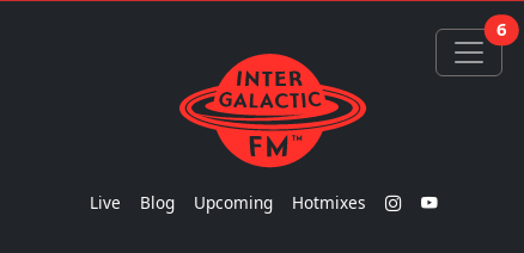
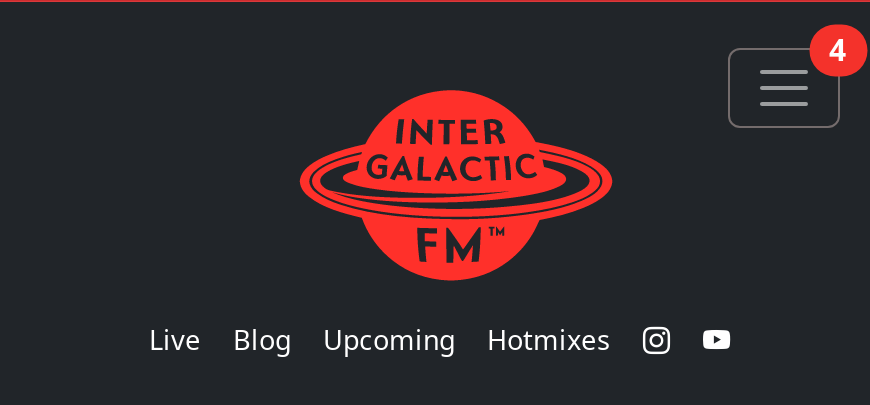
- 6
+ 4
